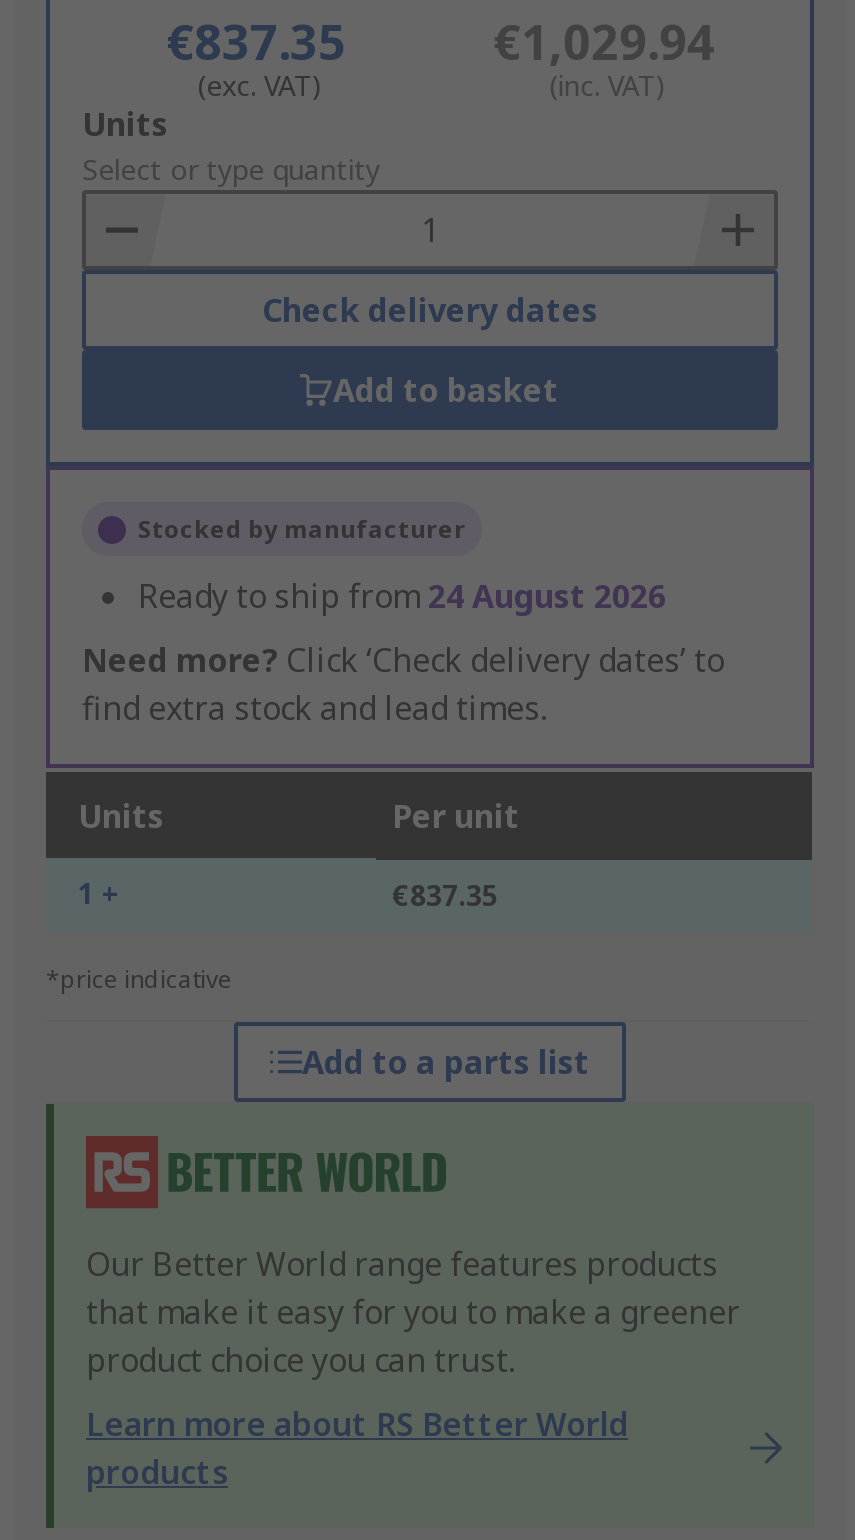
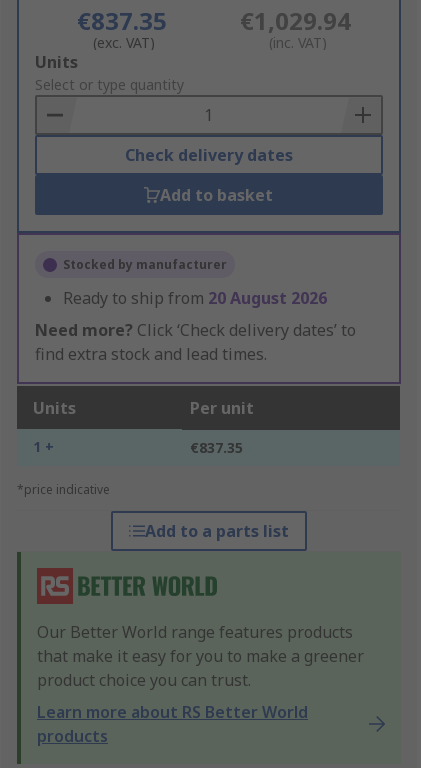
- Ready to ship from 24 August 2026
+ Ready to ship from 20 August 2026
